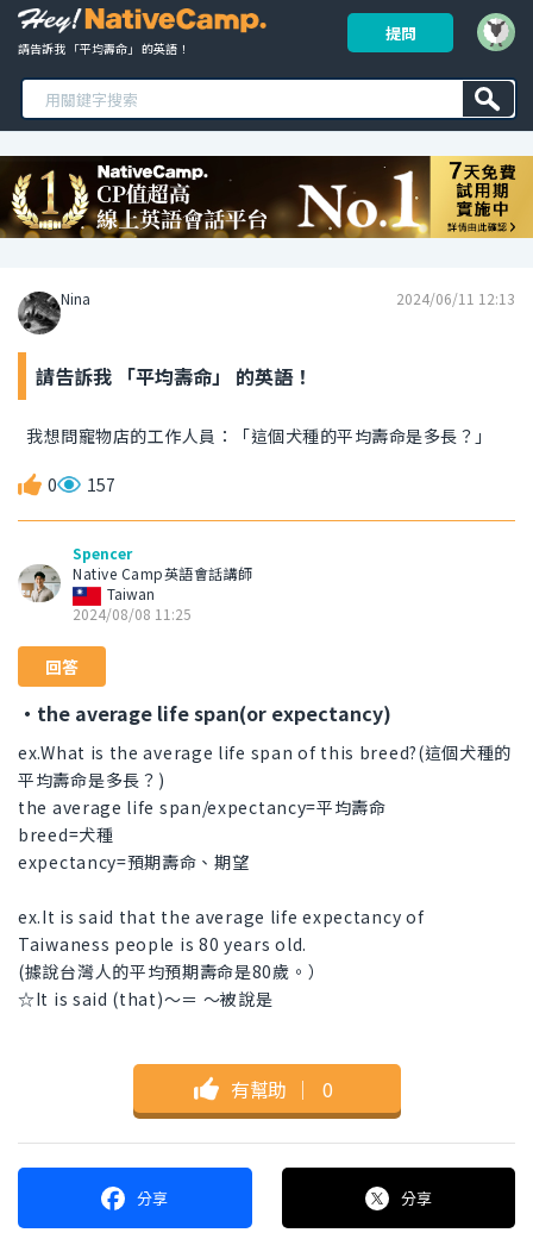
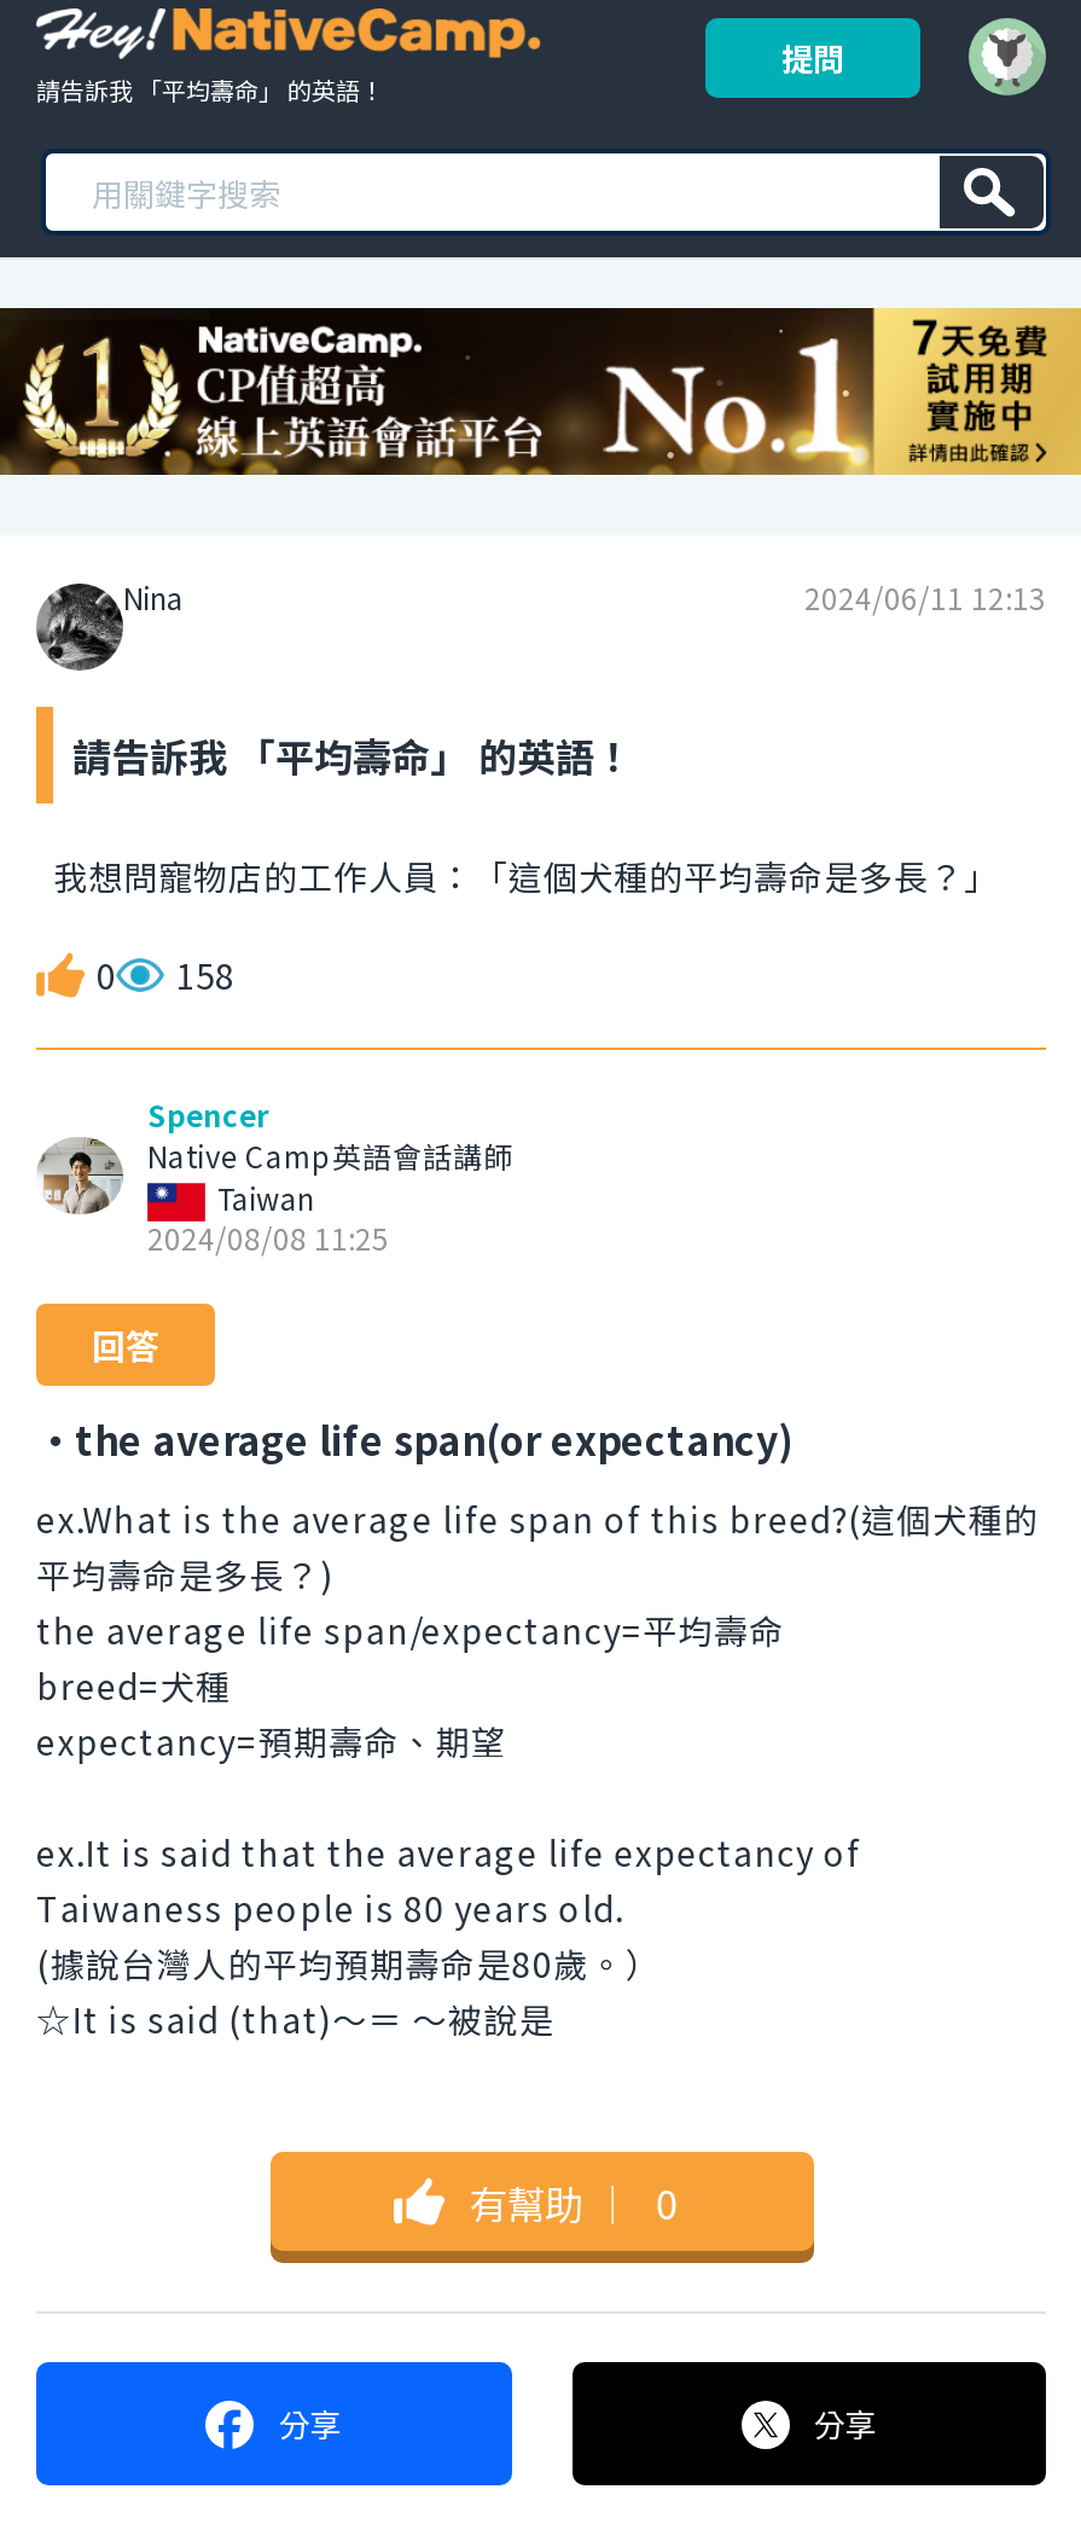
- 0 157
+ 0 158
